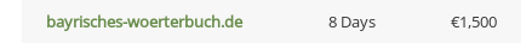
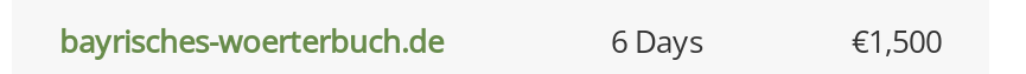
- 8 Days
+ 6 Days
